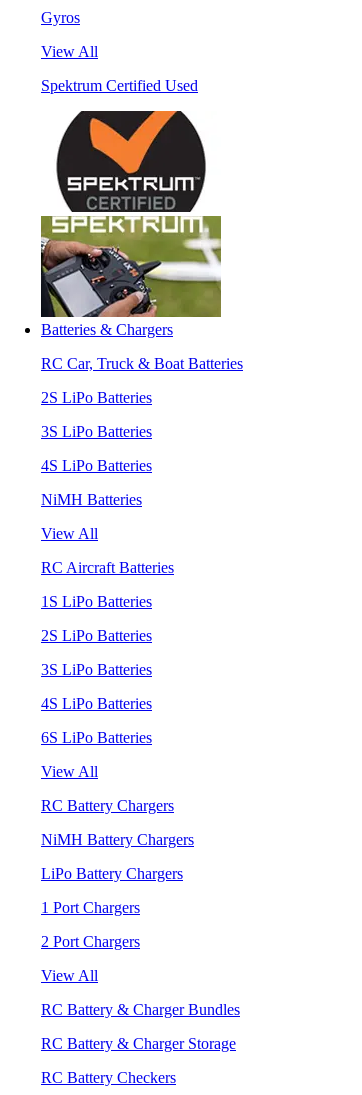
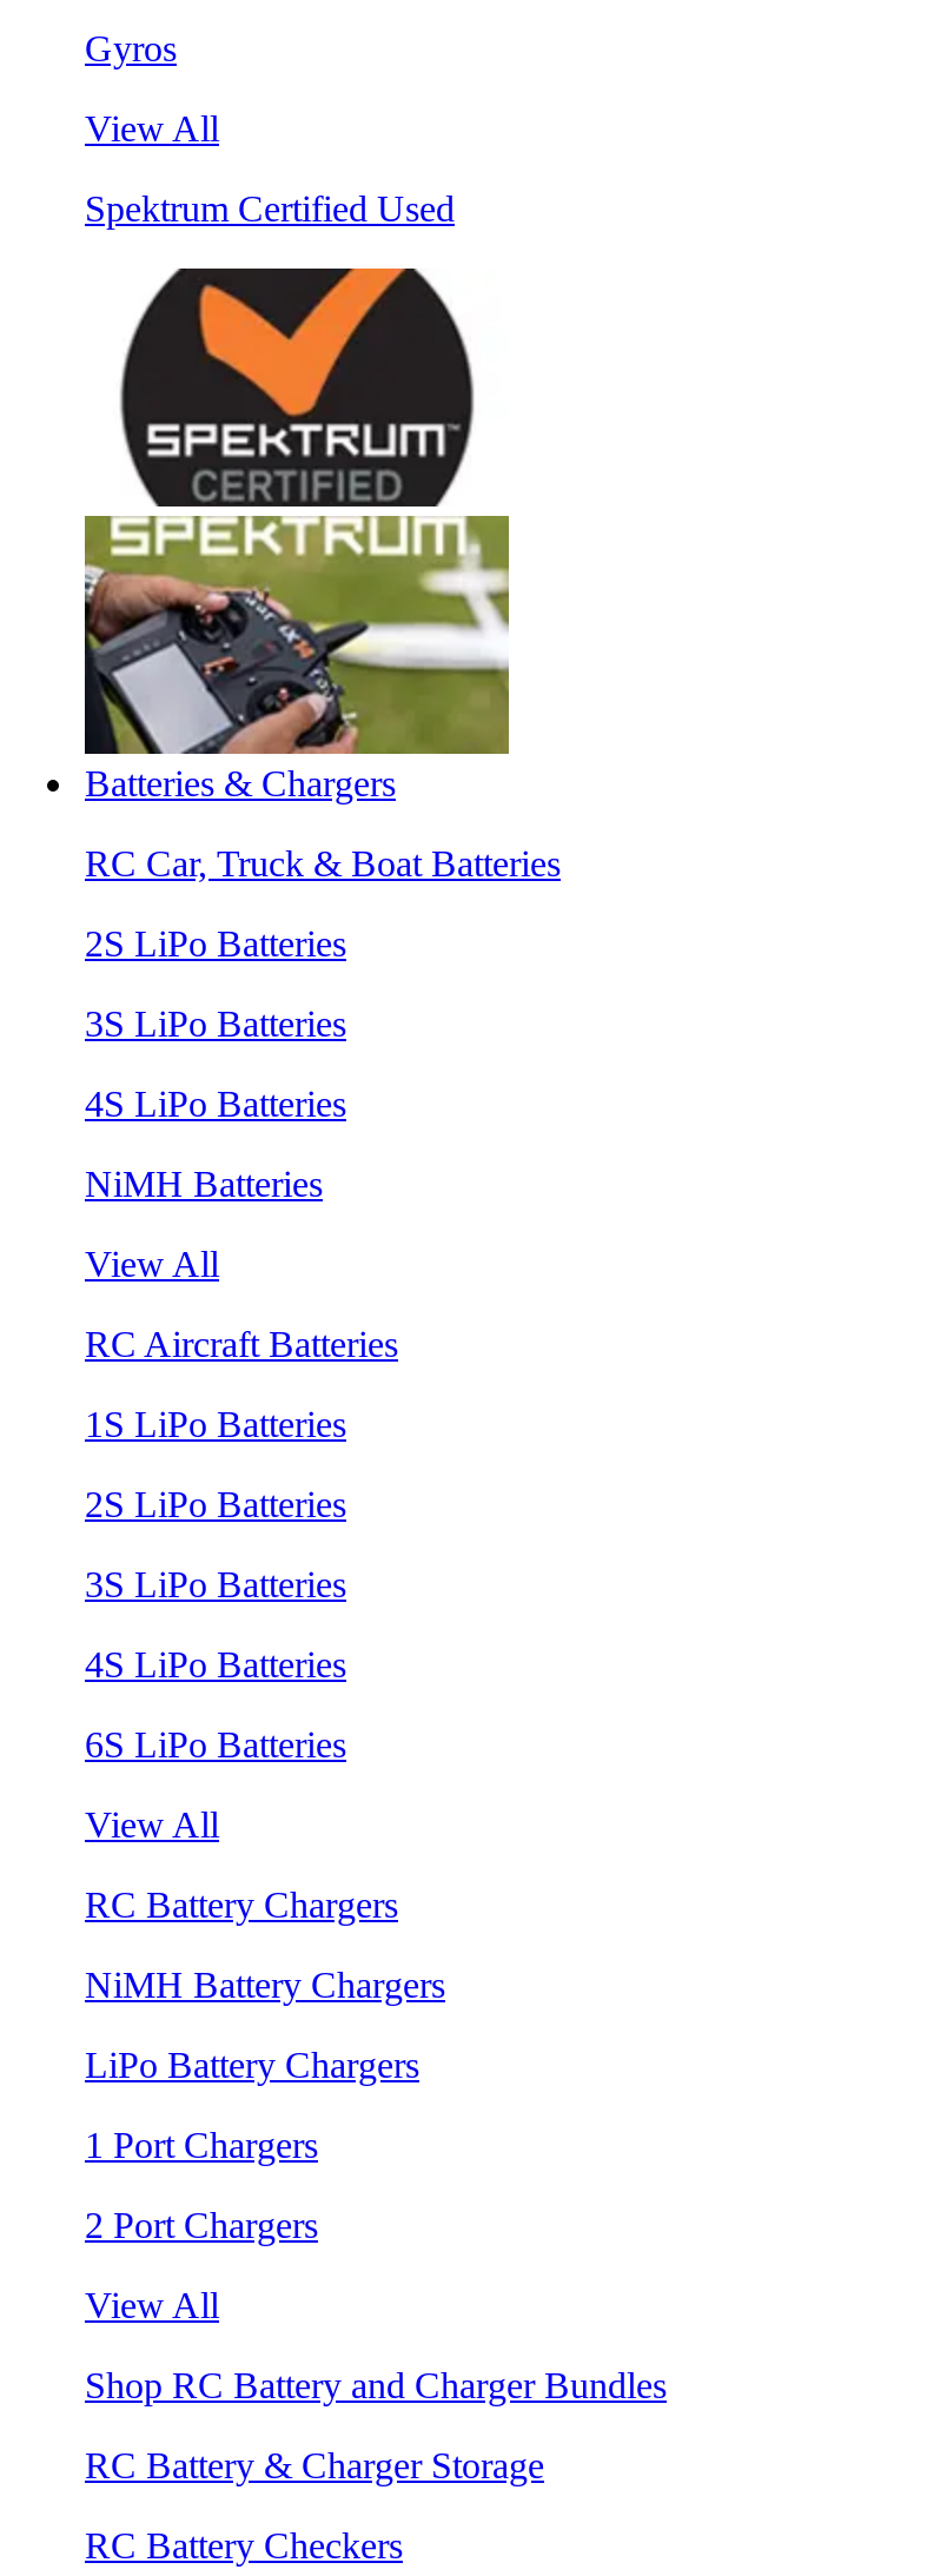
- RC Battery & Charger Bundles
+ Shop RC Battery and Charger Bundles
